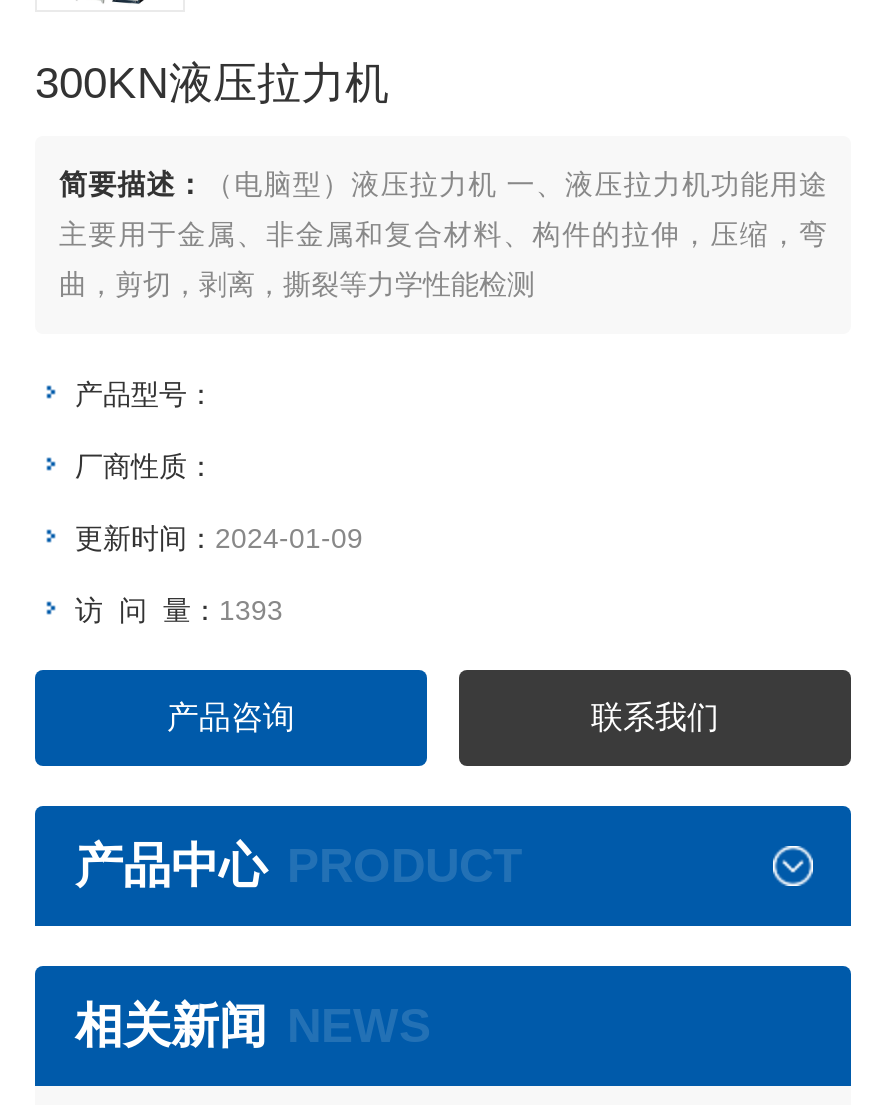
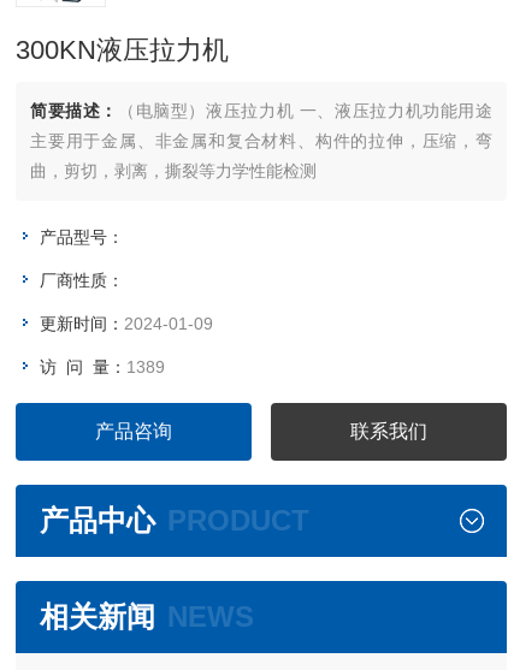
- 访 问 量：1393
+ 访 问 量：1389
